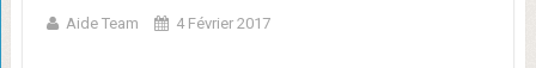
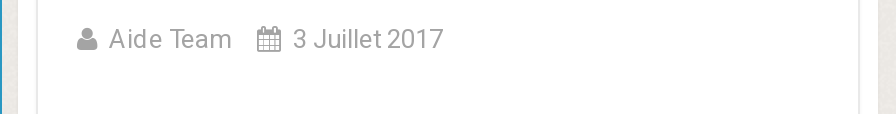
- 4 Février 2017
+ 3 Juillet 2017
